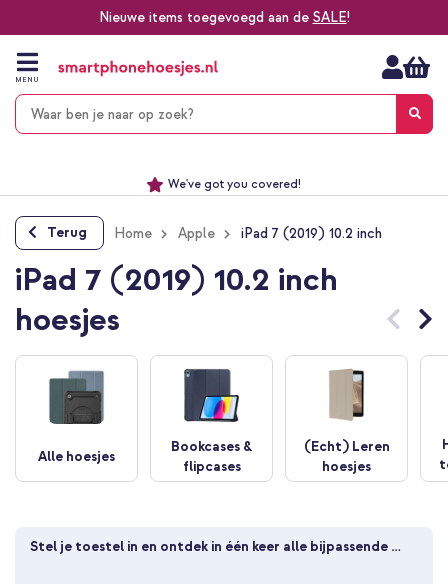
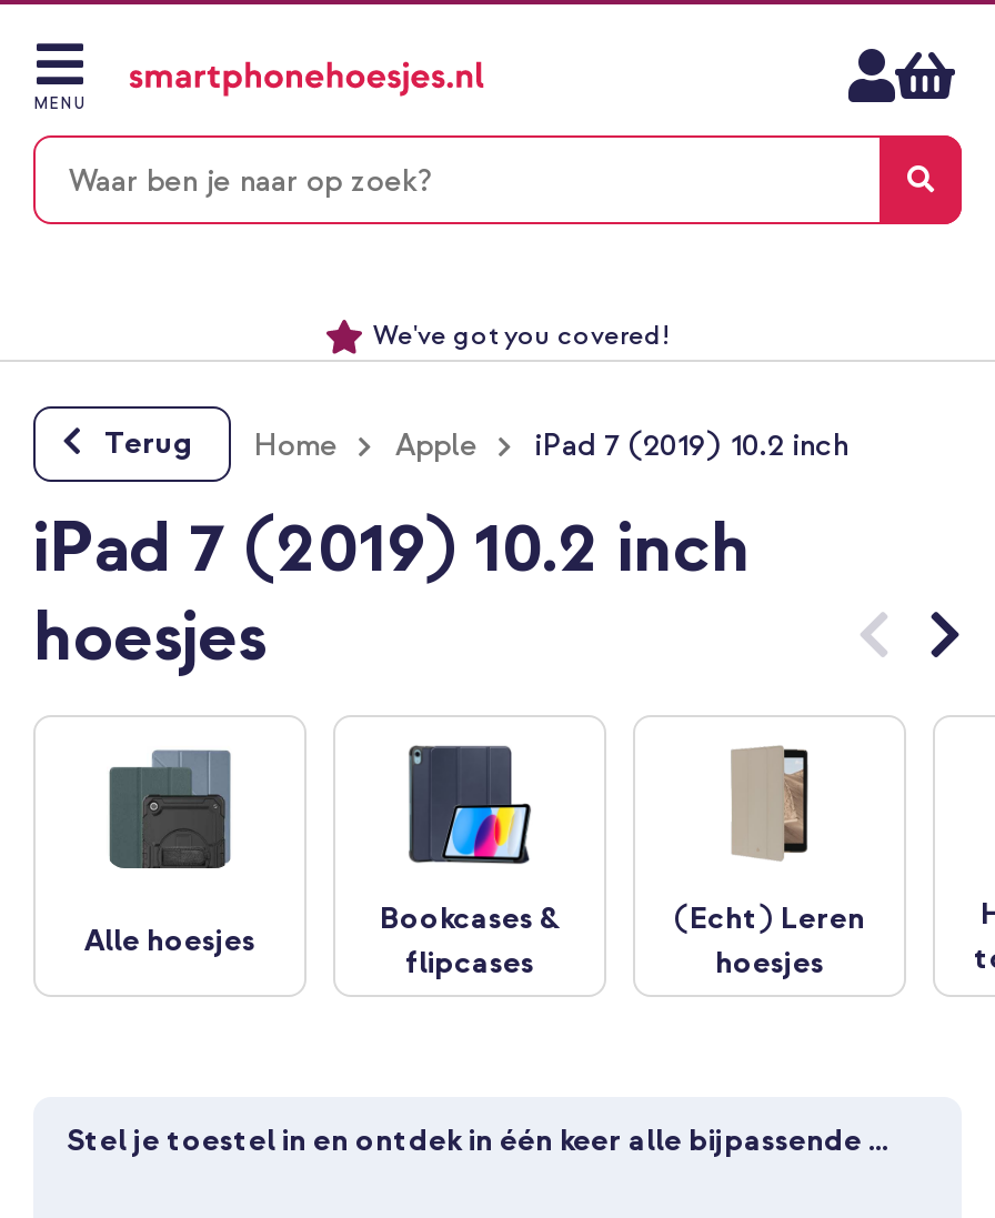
- Nieuwe items toegevoegd aan de SALE!
